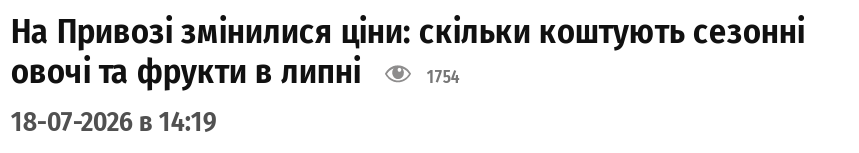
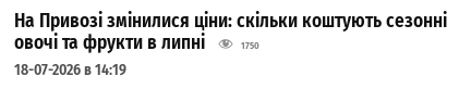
- 1754
+ 1750
